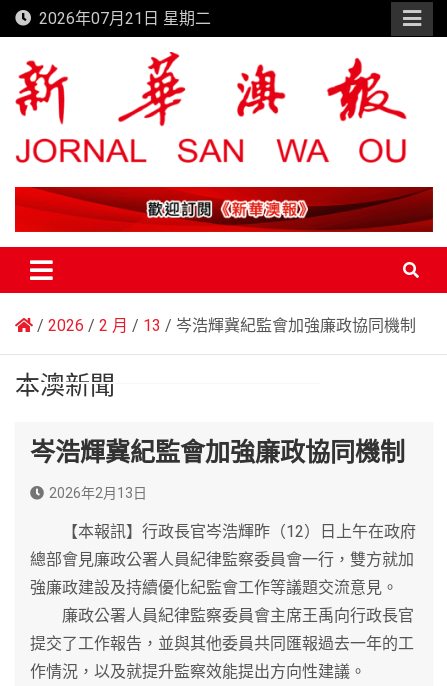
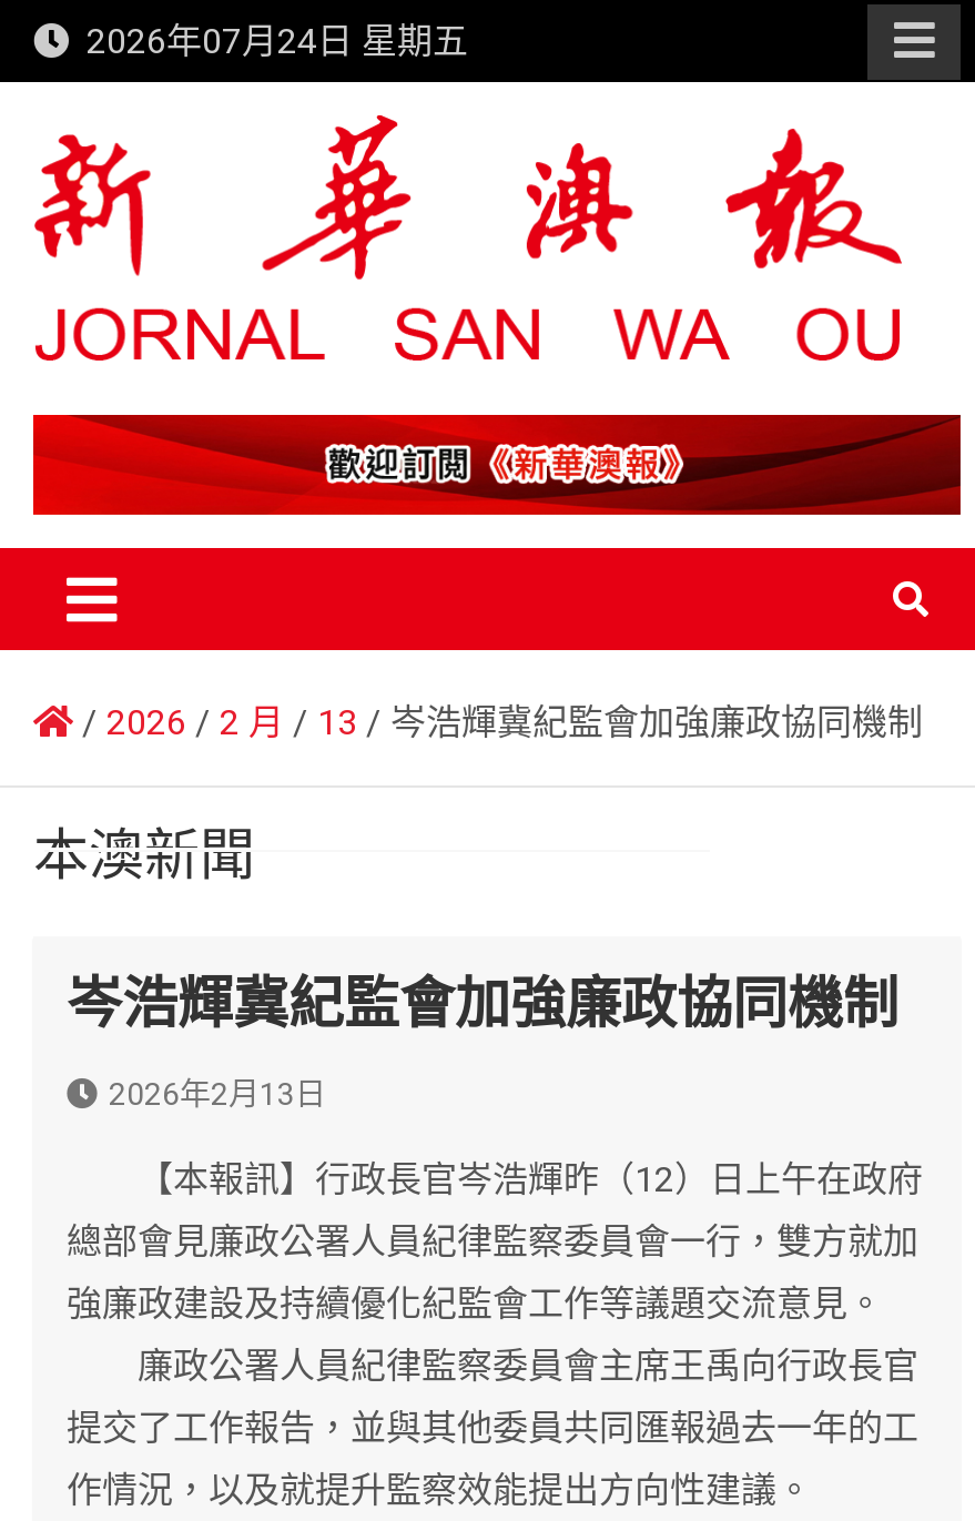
- 2026年07月21日 星期二
+ 2026年07月24日 星期五
